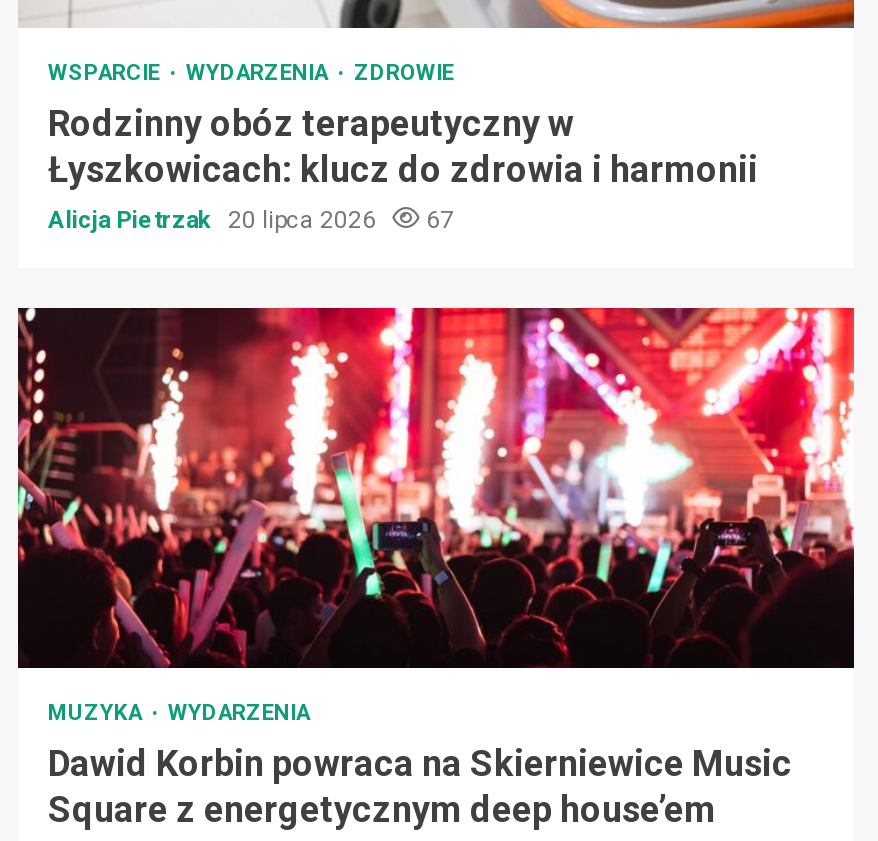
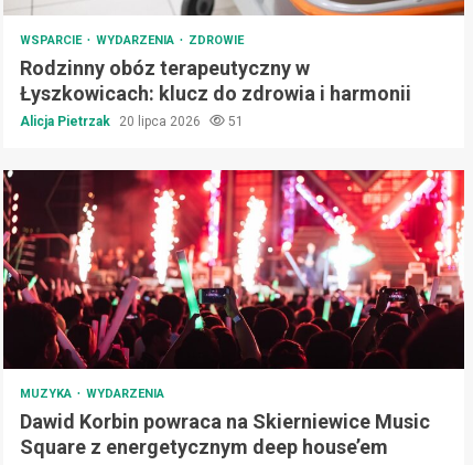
- Alicja Pietrzak 20 lipca 2026 67
+ Alicja Pietrzak 20 lipca 2026 51
